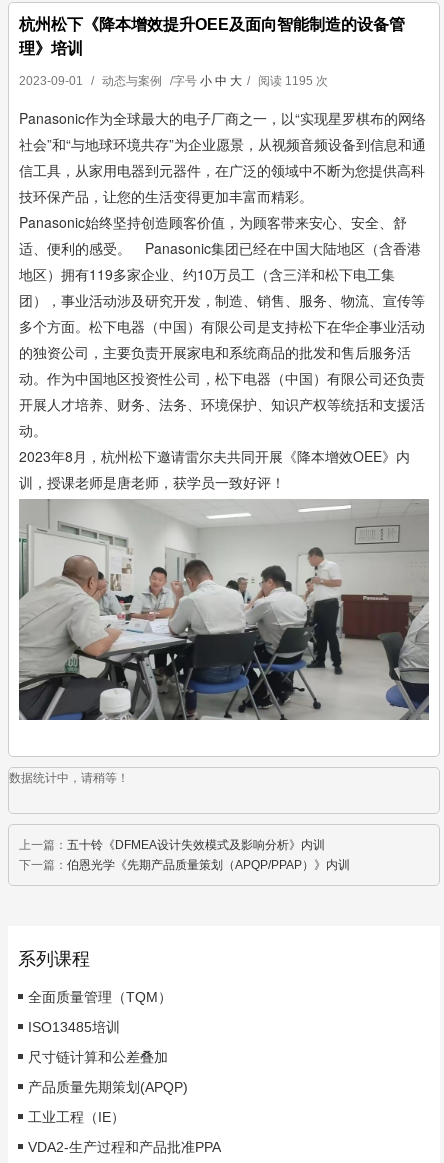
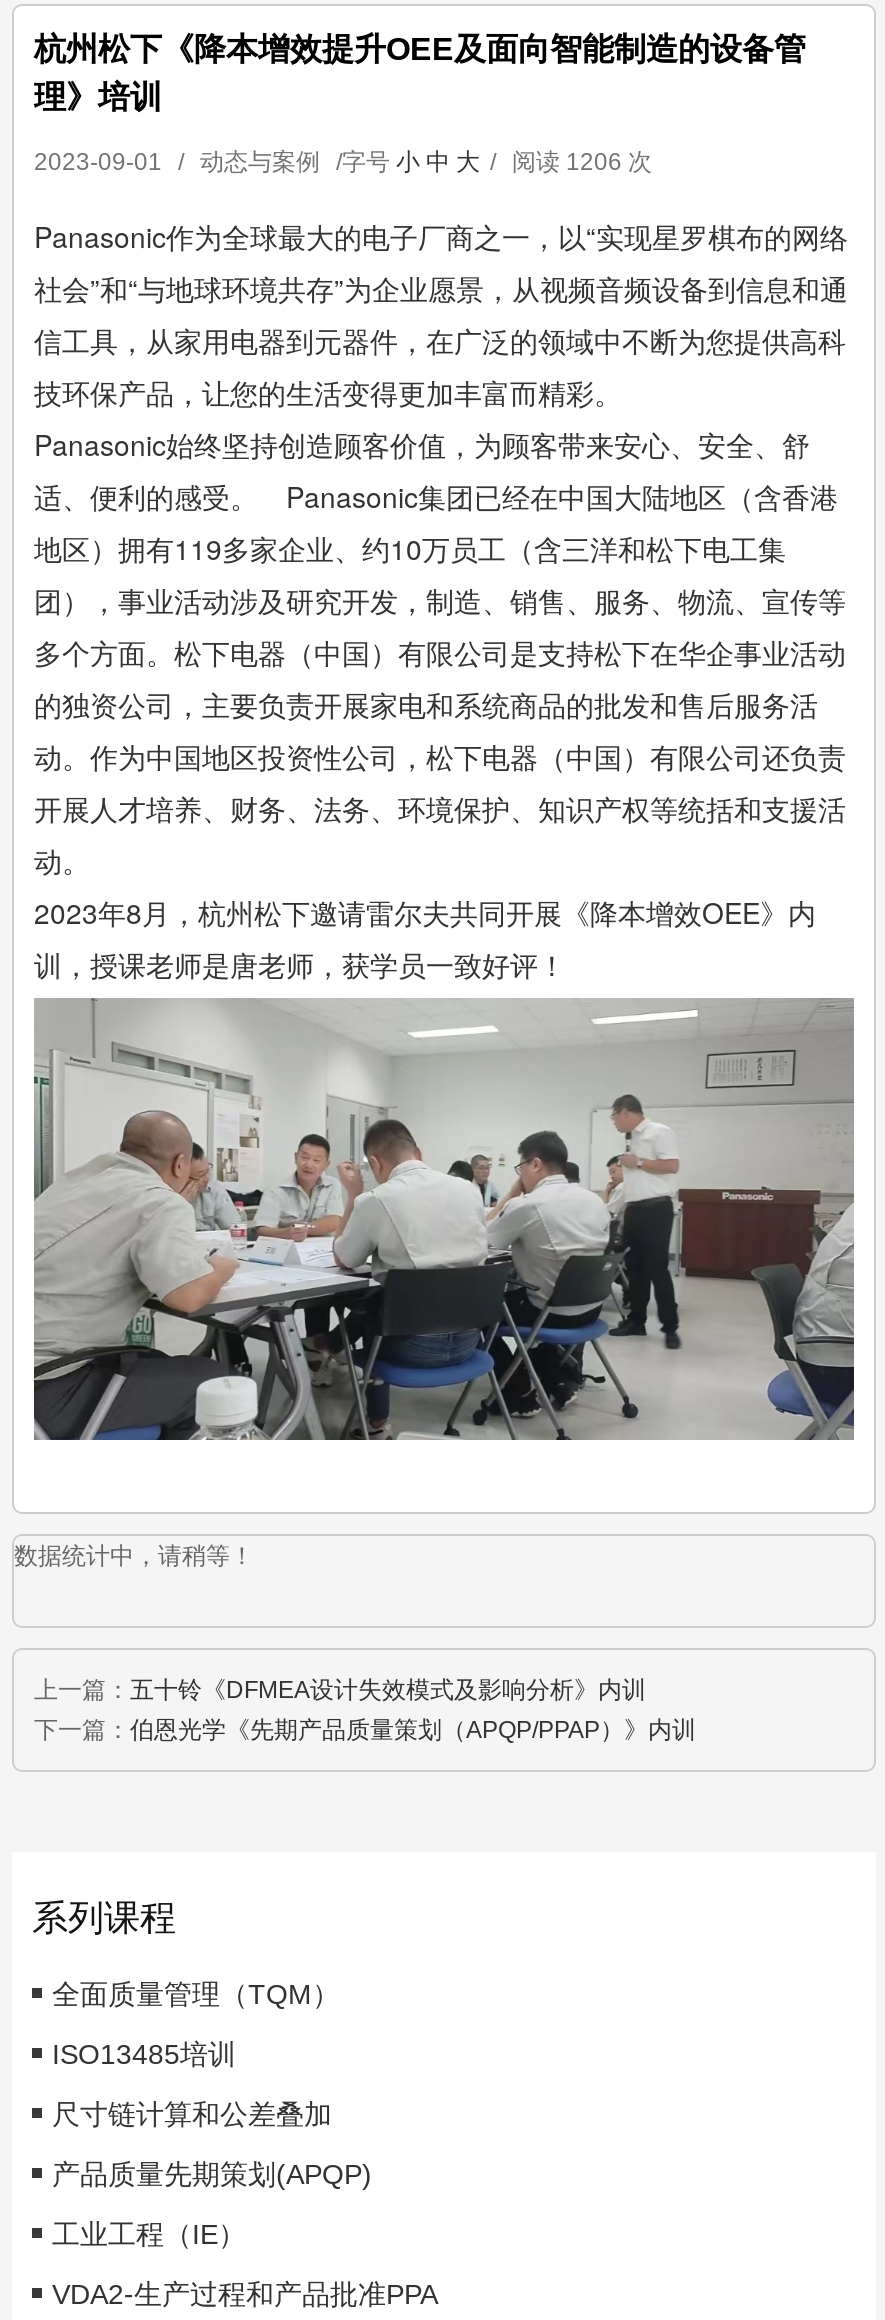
- 2023-09-01 / 动态与案例 /字号小 中 大 / 阅读1195 次
+ 2023-09-01 / 动态与案例 /字号小 中 大 / 阅读1206 次
